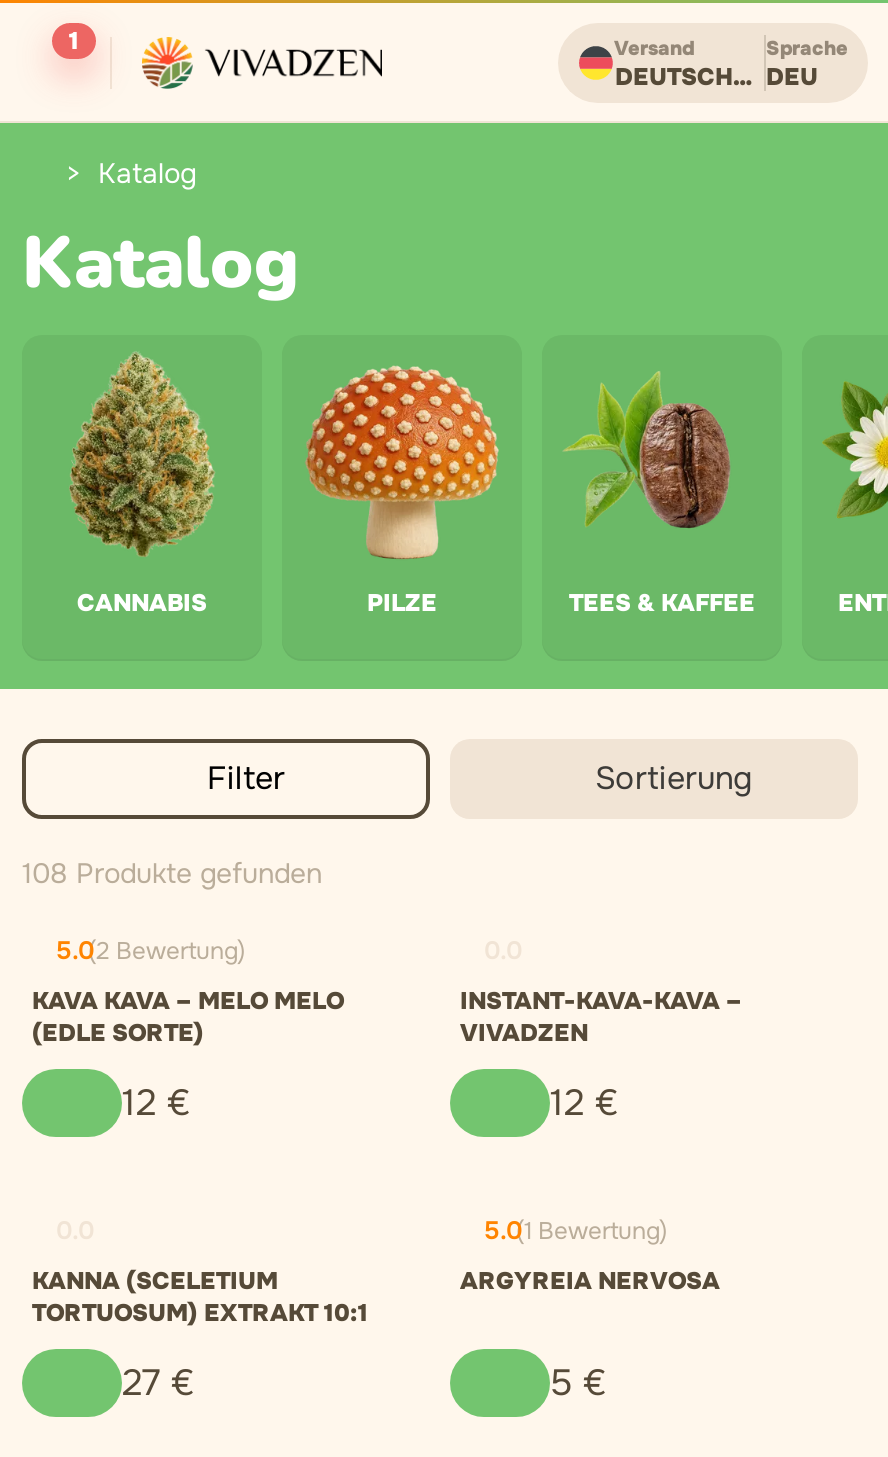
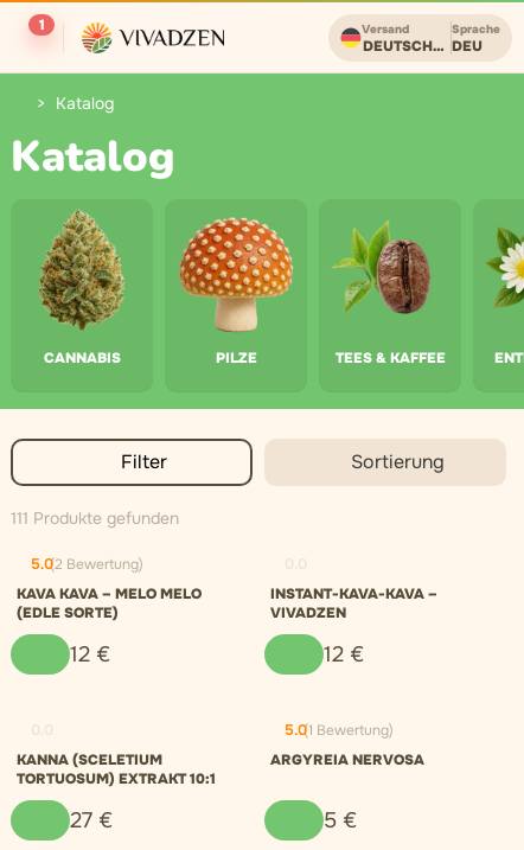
- 108 Produkte gefunden
+ 111 Produkte gefunden
